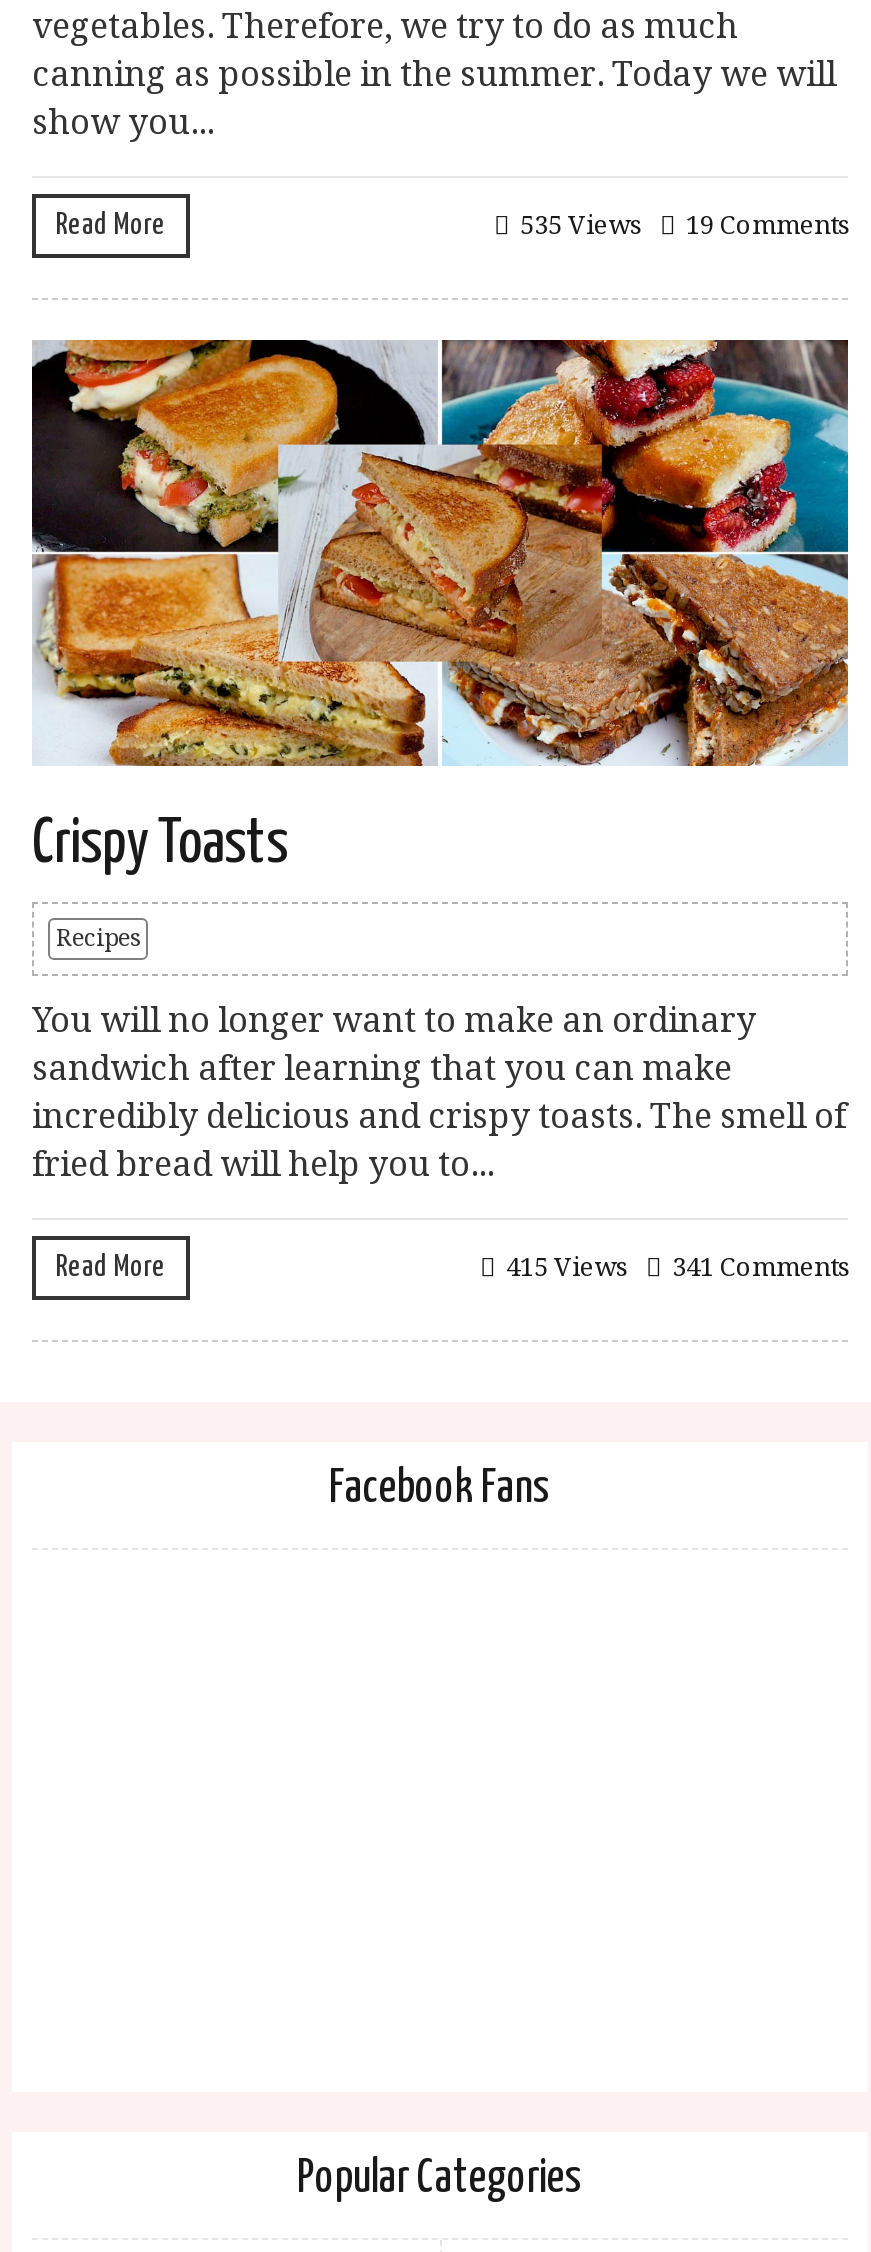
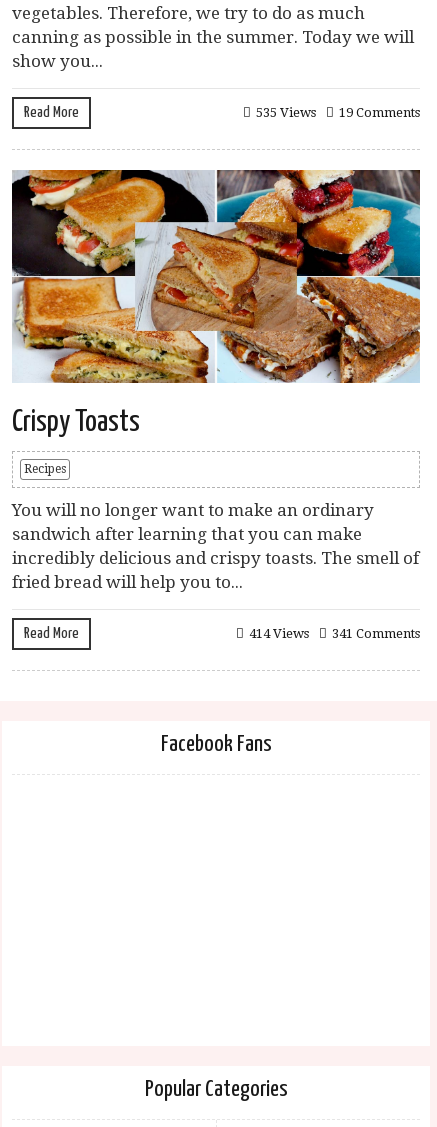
- 415 Views 341 Comments
+ 414 Views 341 Comments
